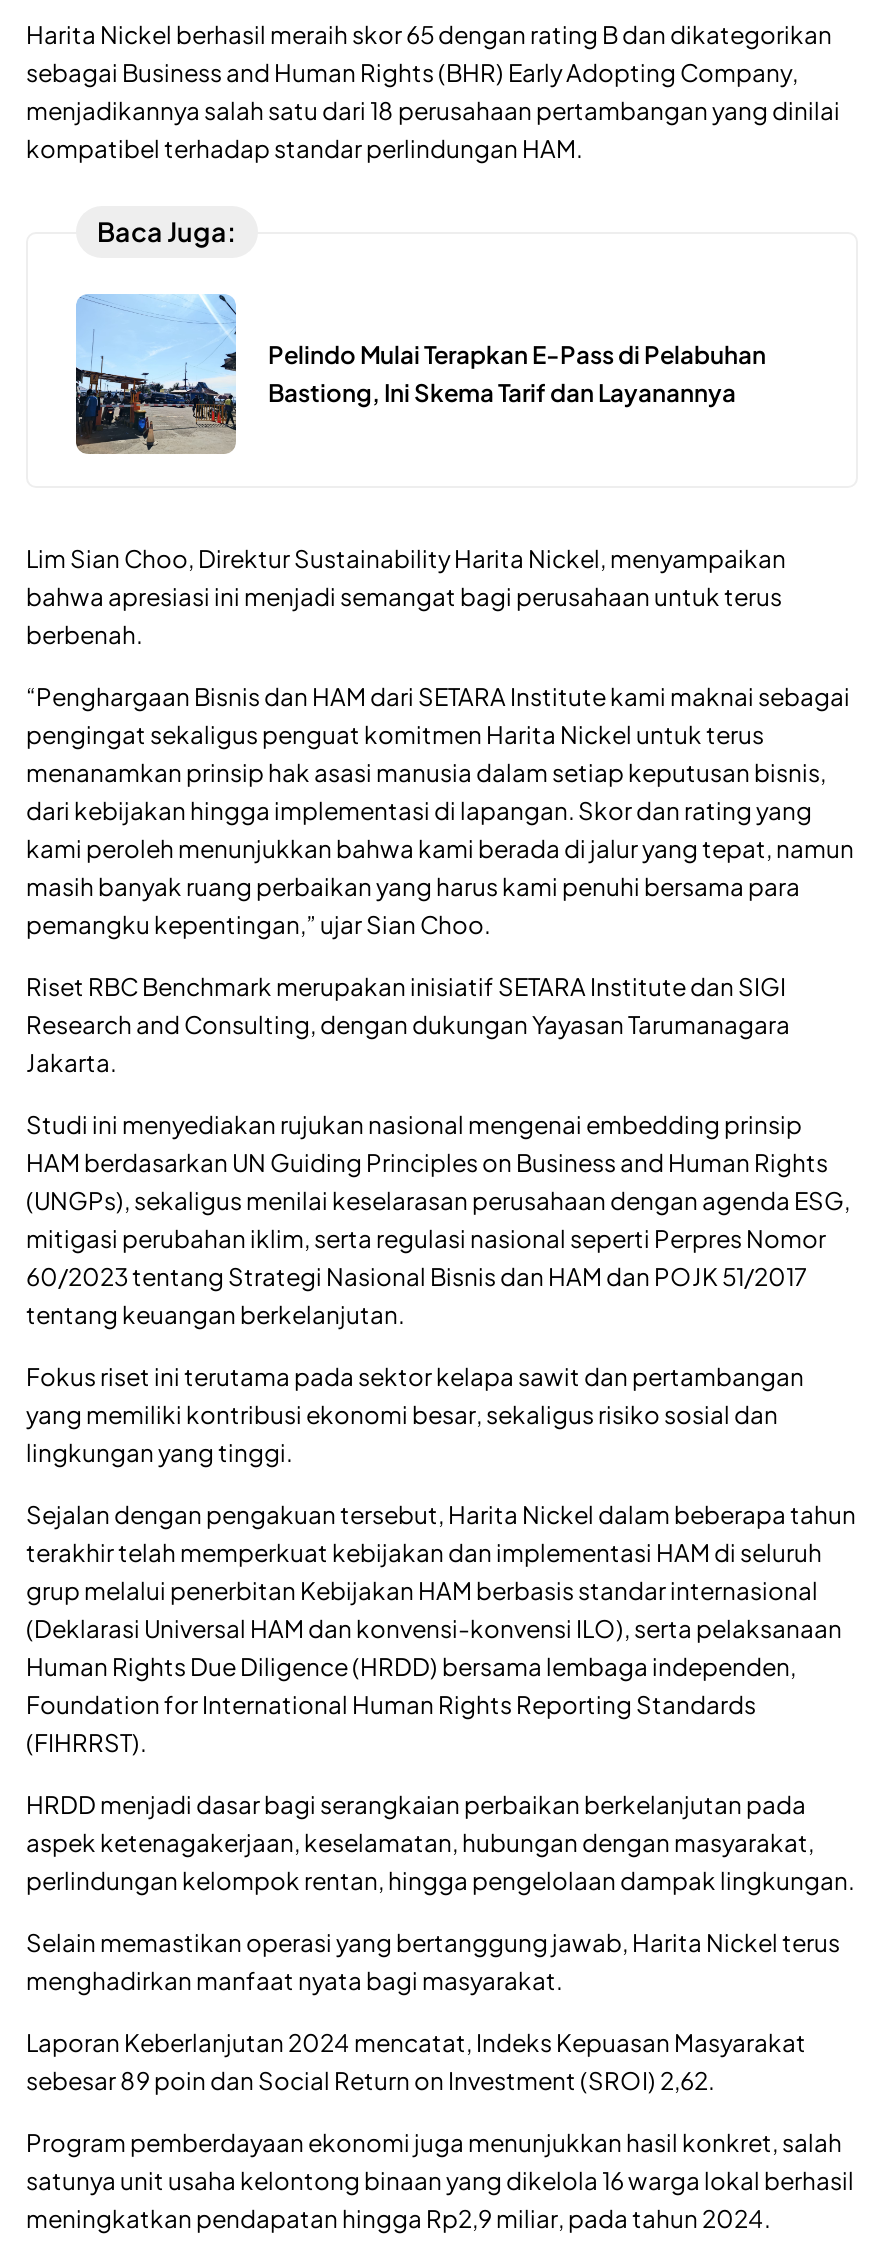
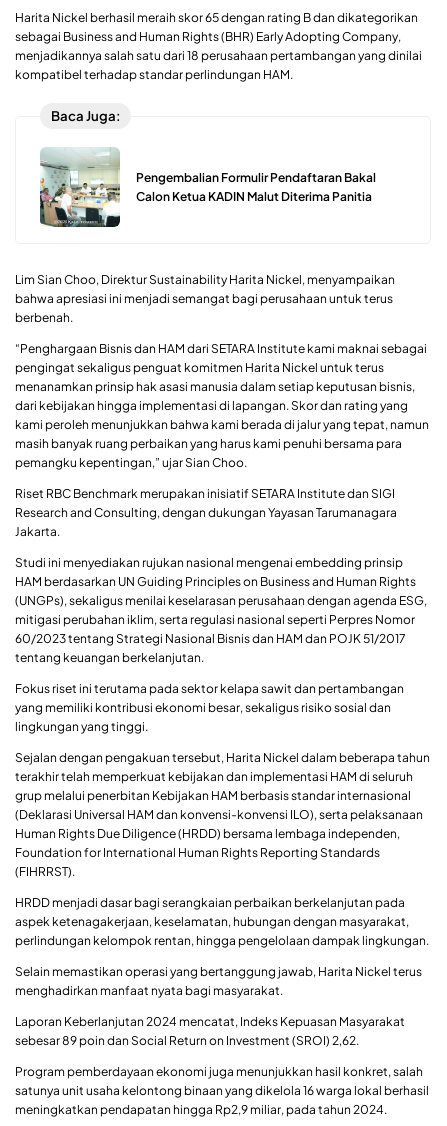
- [image]
- Pelindo Mulai Terapkan E-Pass di Pelabuhan
- Bastiong, Ini Skema Tarif dan Layanannya
+ [image]
+ Pengembalian Formulir Pendaftaran Bakal
+ Calon Ketua KADIN Malut Diterima Panitia
